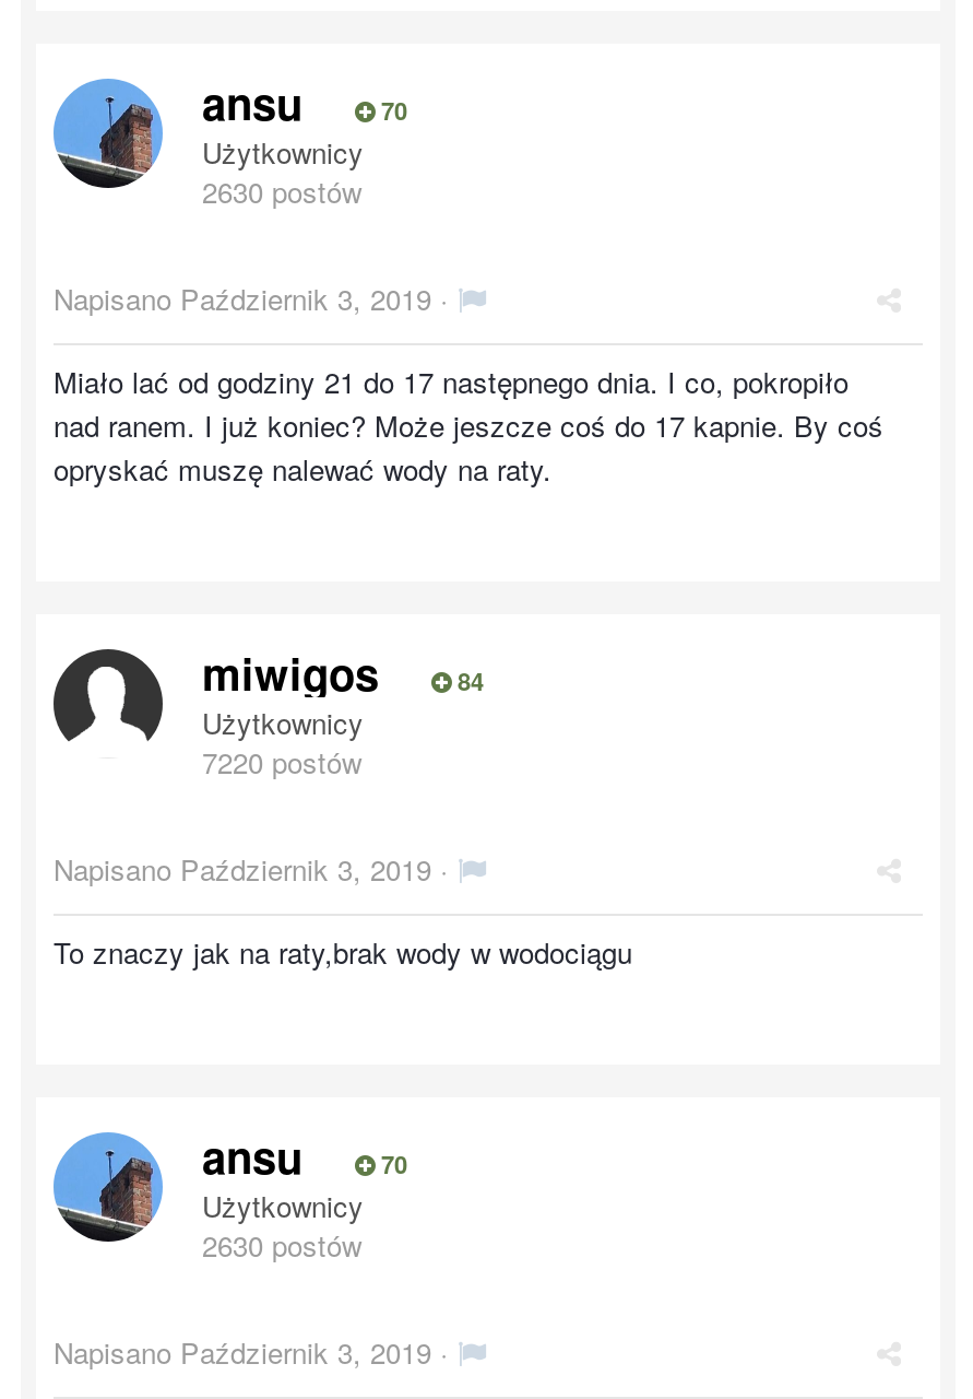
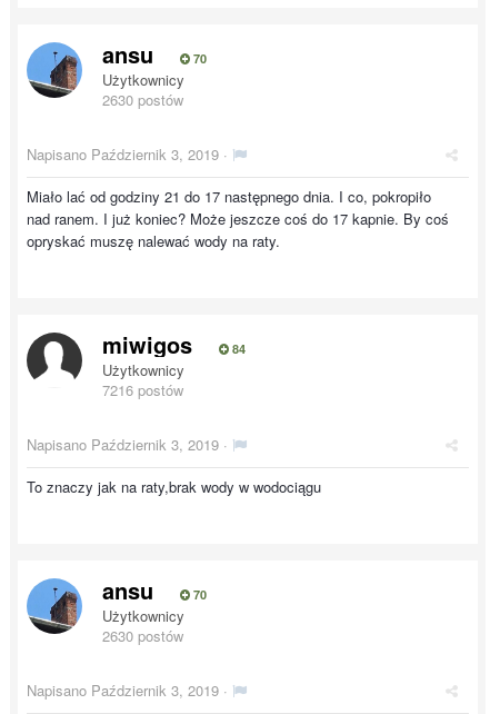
- 7220 postów
+ 7216 postów
